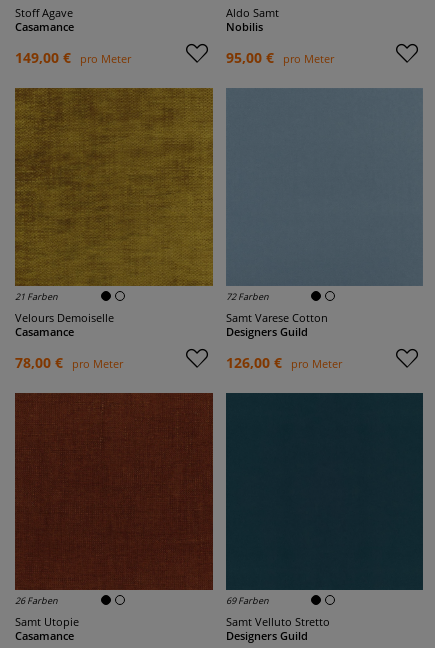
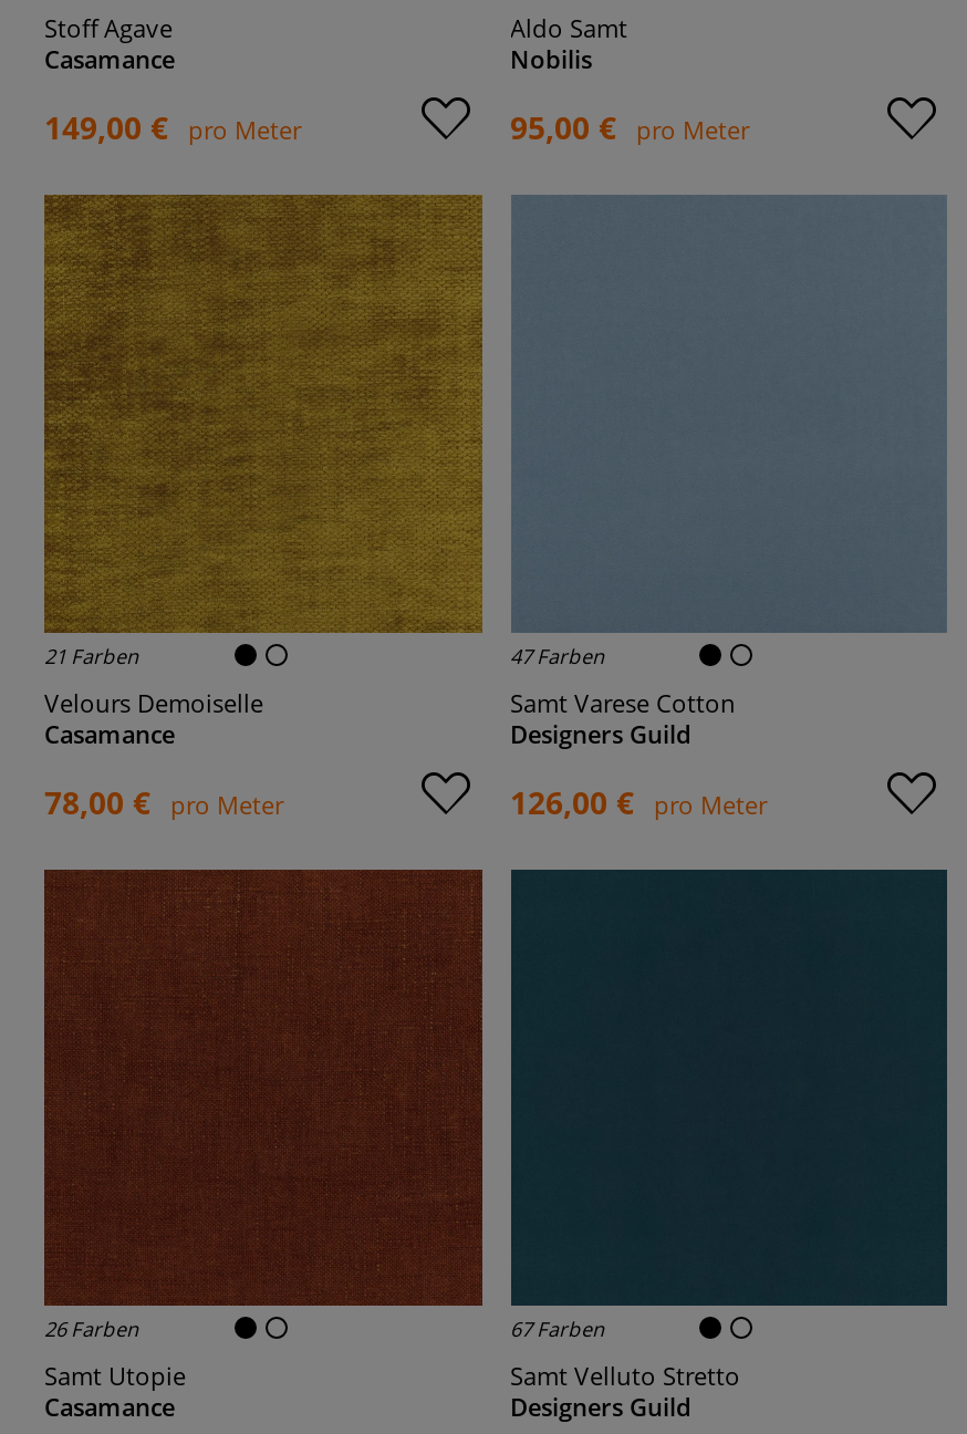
- 72 Farben
+ 47 Farben

- 69 Farben
+ 67 Farben
